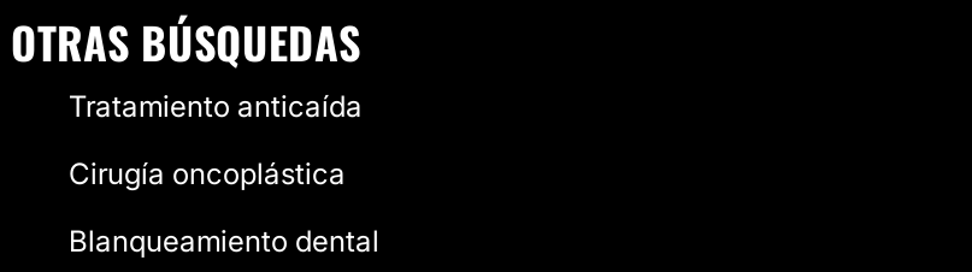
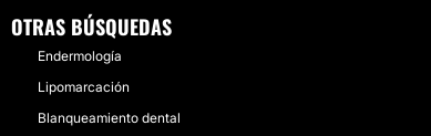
- Tratamiento anticaída
+ Endermología

- Cirugía oncoplástica
+ Lipomarcación
